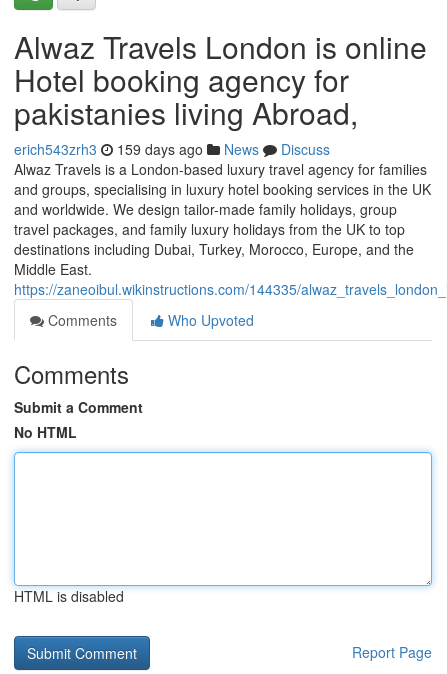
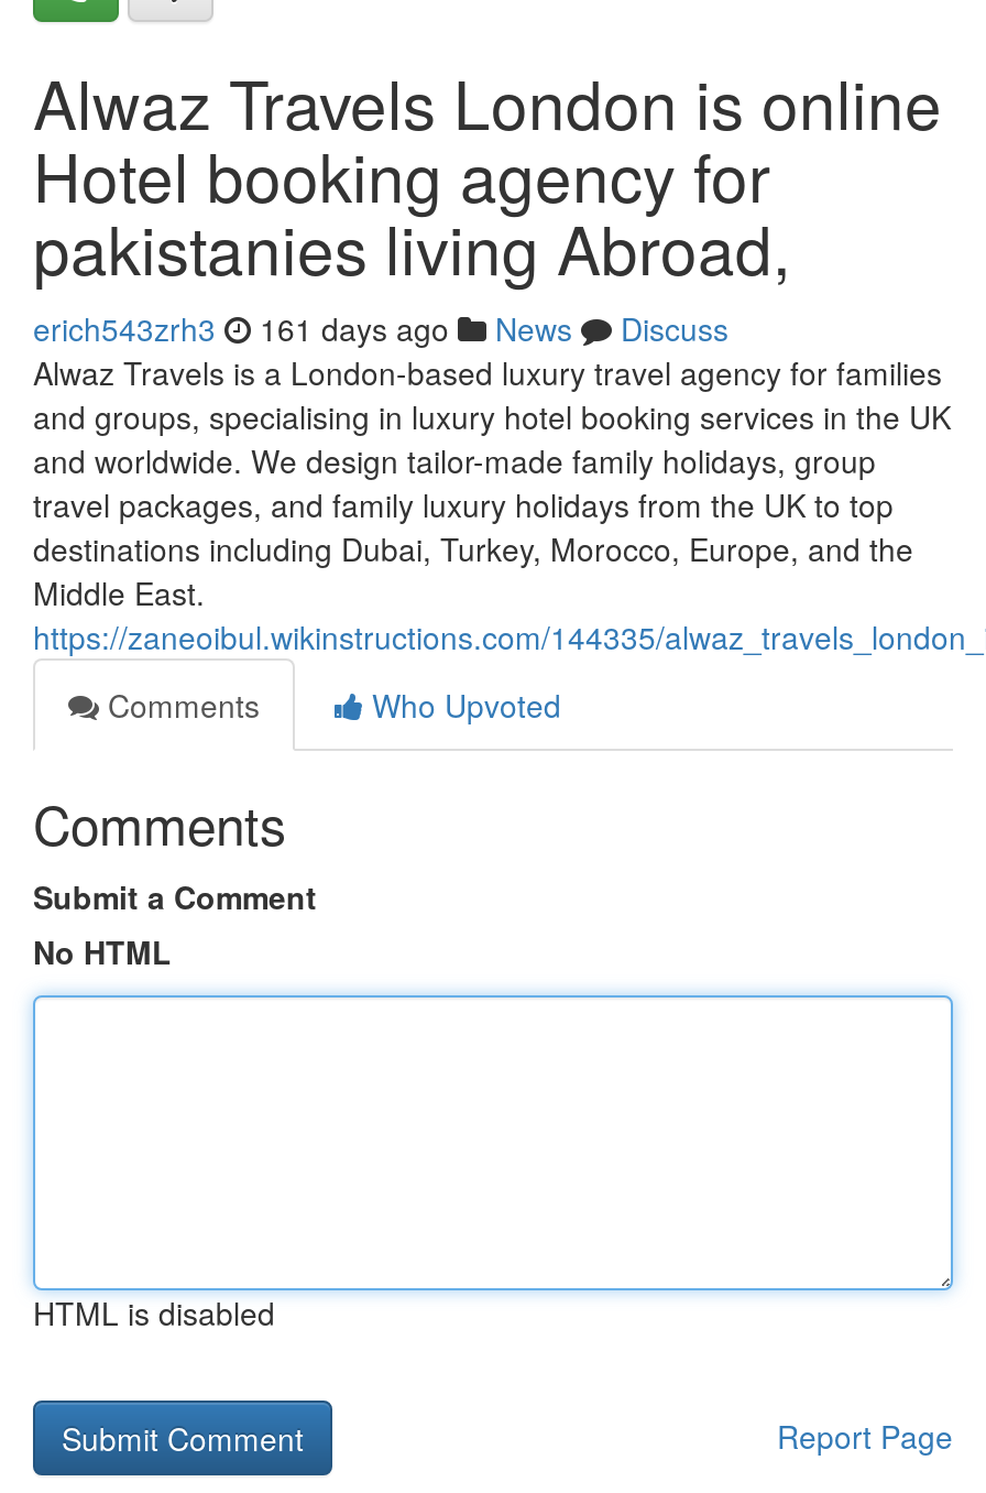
- erich543zrh3 159 days ago News Discuss
+ erich543zrh3 161 days ago News Discuss
